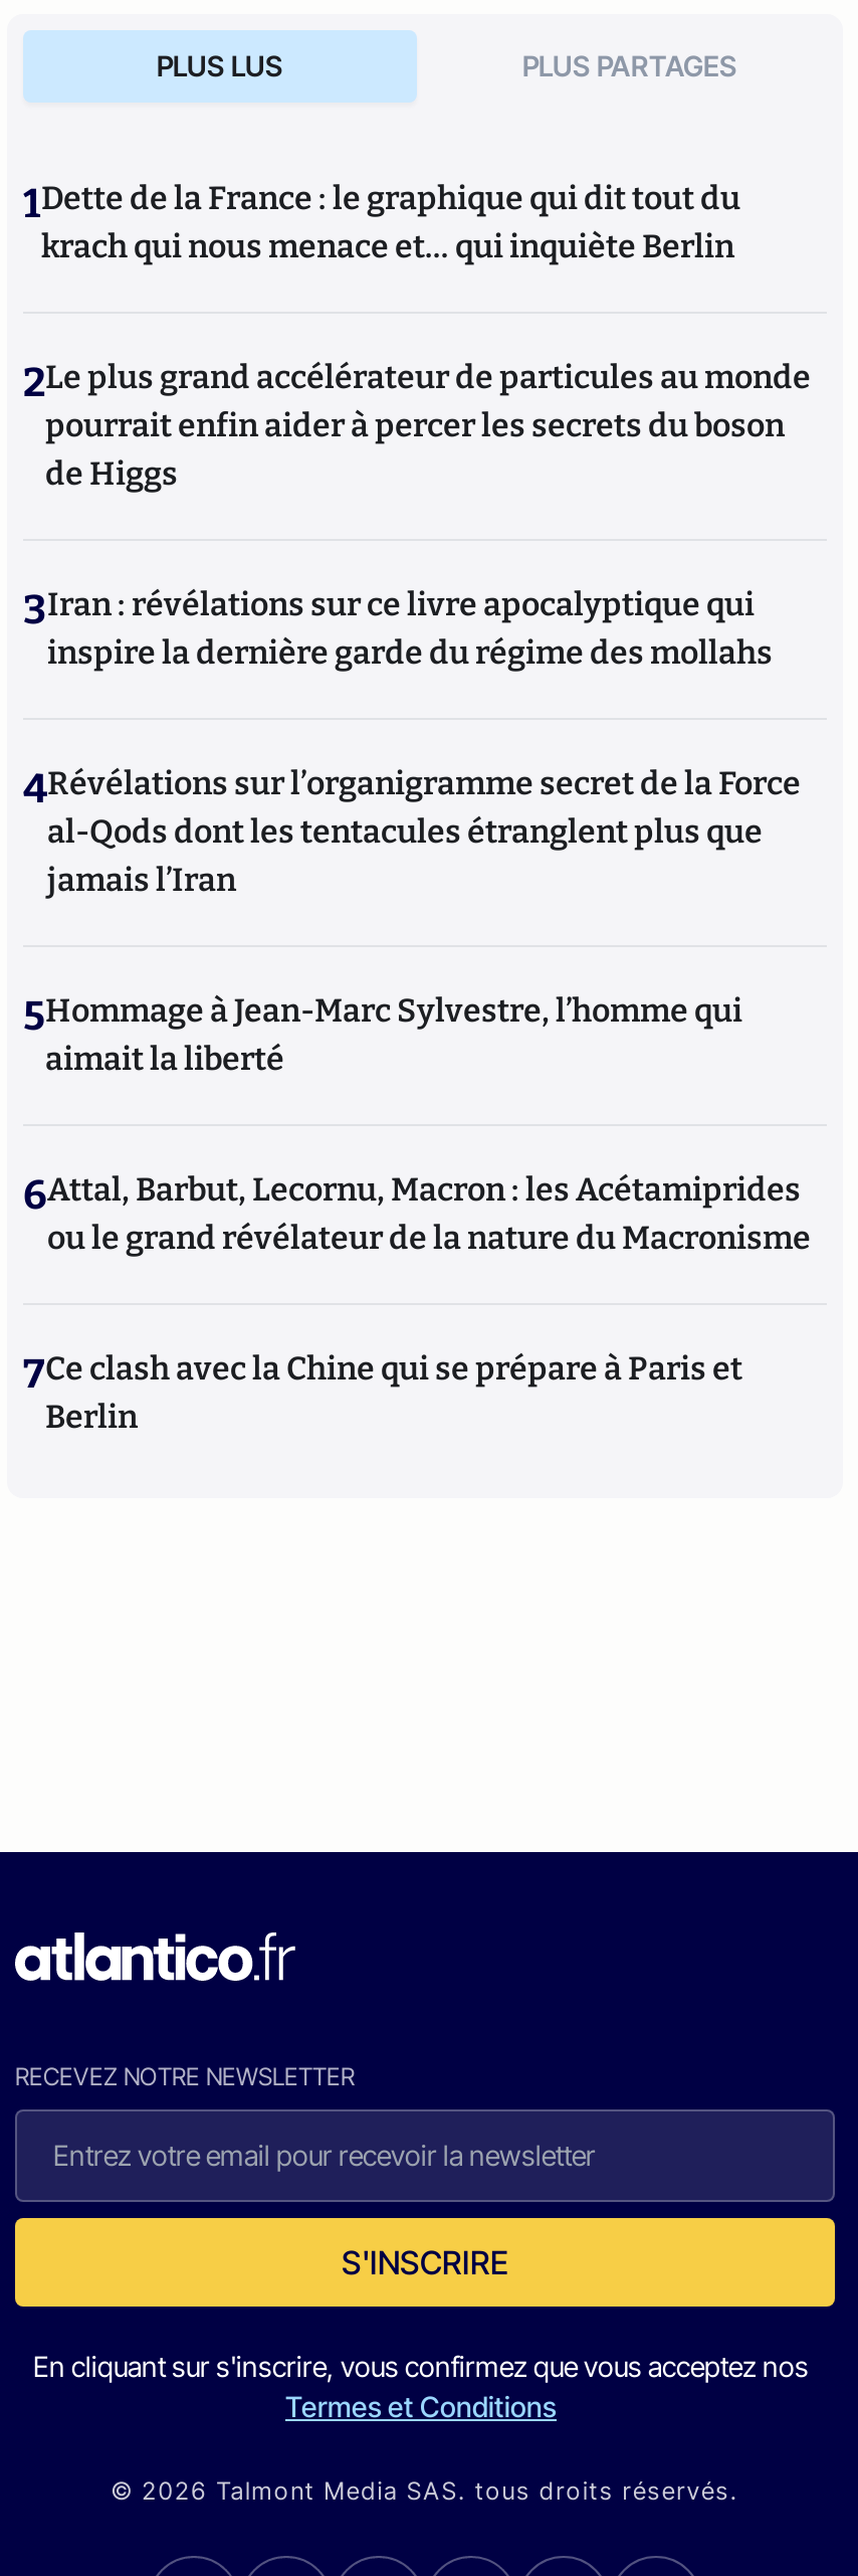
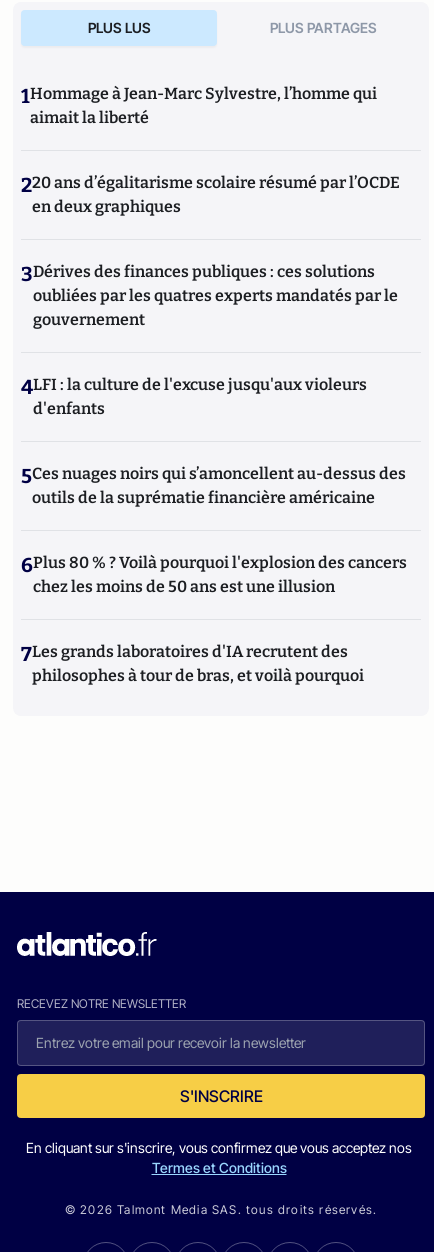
- 1Dette de la France : le graphique qui dit tout du
- krach qui nous menace et… qui inquiète Berlin
- 2Le plus grand accélérateur de particules au monde
- pourrait enfin aider à percer les secrets du boson
- de Higgs
- 3Iran : révélations sur ce livre apocalyptique qui
- inspire la dernière garde du régime des mollahs
- 4Révélations sur l’organigramme secret de la Force
- al-Qods dont les tentacules étranglent plus que
- jamais l’Iran
- 5Hommage à Jean-Marc Sylvestre, l’homme qui
+ 1Hommage à Jean-Marc Sylvestre, l’homme qui

moved up: aimait la liberté

- 6Attal, Barbut, Lecornu, Macron : les Acétamiprides
- ou le grand révélateur de la nature du Macronisme
- 7Ce clash avec la Chine qui se prépare à Paris et
- Berlin
+ 220 ans d’égalitarisme scolaire résumé par l’OCDE
+ en deux graphiques
+ 3Dérives des finances publiques : ces solutions
+ oubliées par les quatres experts mandatés par le
+ gouvernement
+ 4LFI : la culture de l'excuse jusqu'aux violeurs
+ d'enfants
+ 5Ces nuages noirs qui s’amoncellent au-dessus des
+ outils de la suprématie financière américaine
+ 6Plus 80 % ? Voilà pourquoi l'explosion des cancers
+ chez les moins de 50 ans est une illusion
+ 7Les grands laboratoires d'IA recrutent des
+ philosophes à tour de bras, et voilà pourquoi
